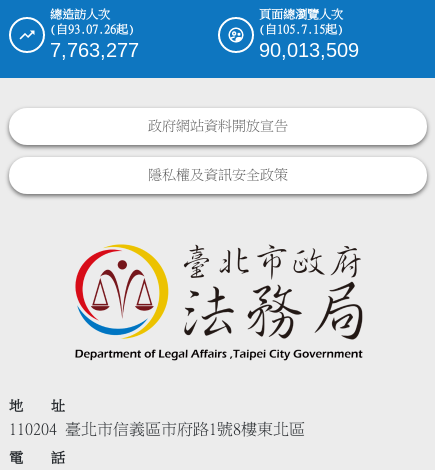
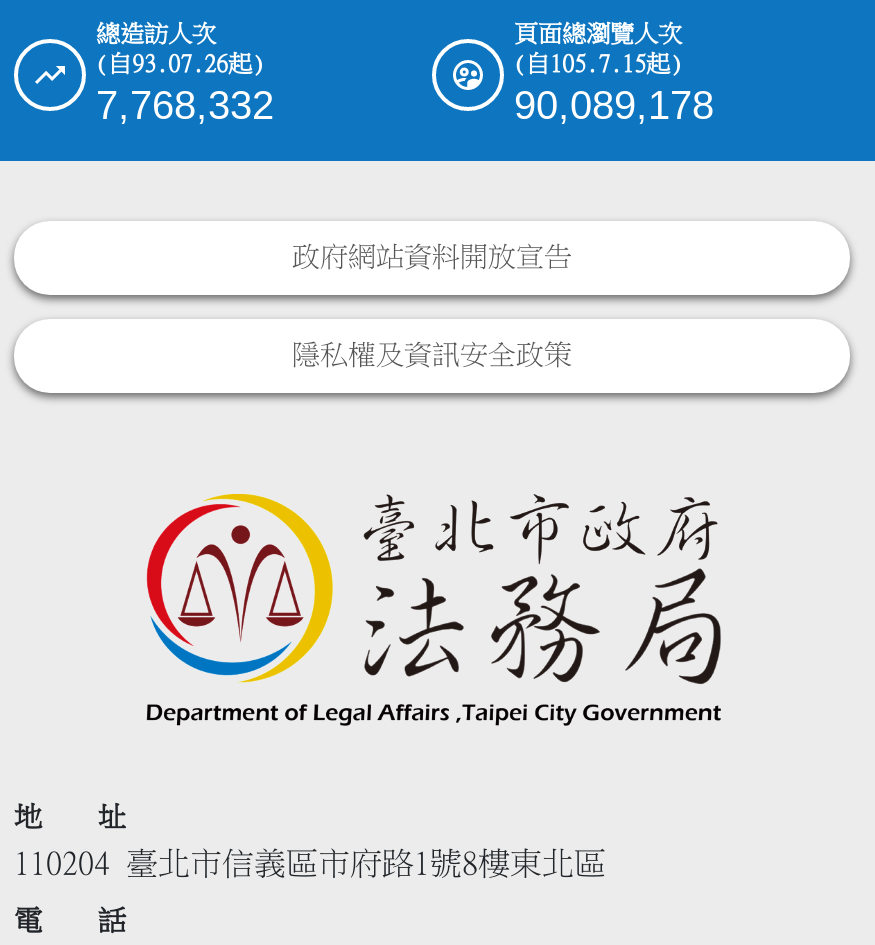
- 7,763,277
+ 7,768,332

- 90,013,509
+ 90,089,178
